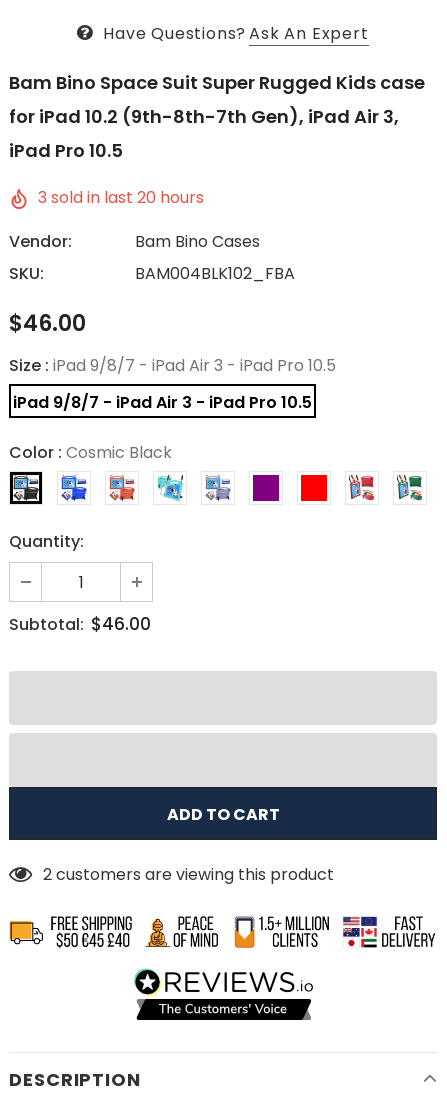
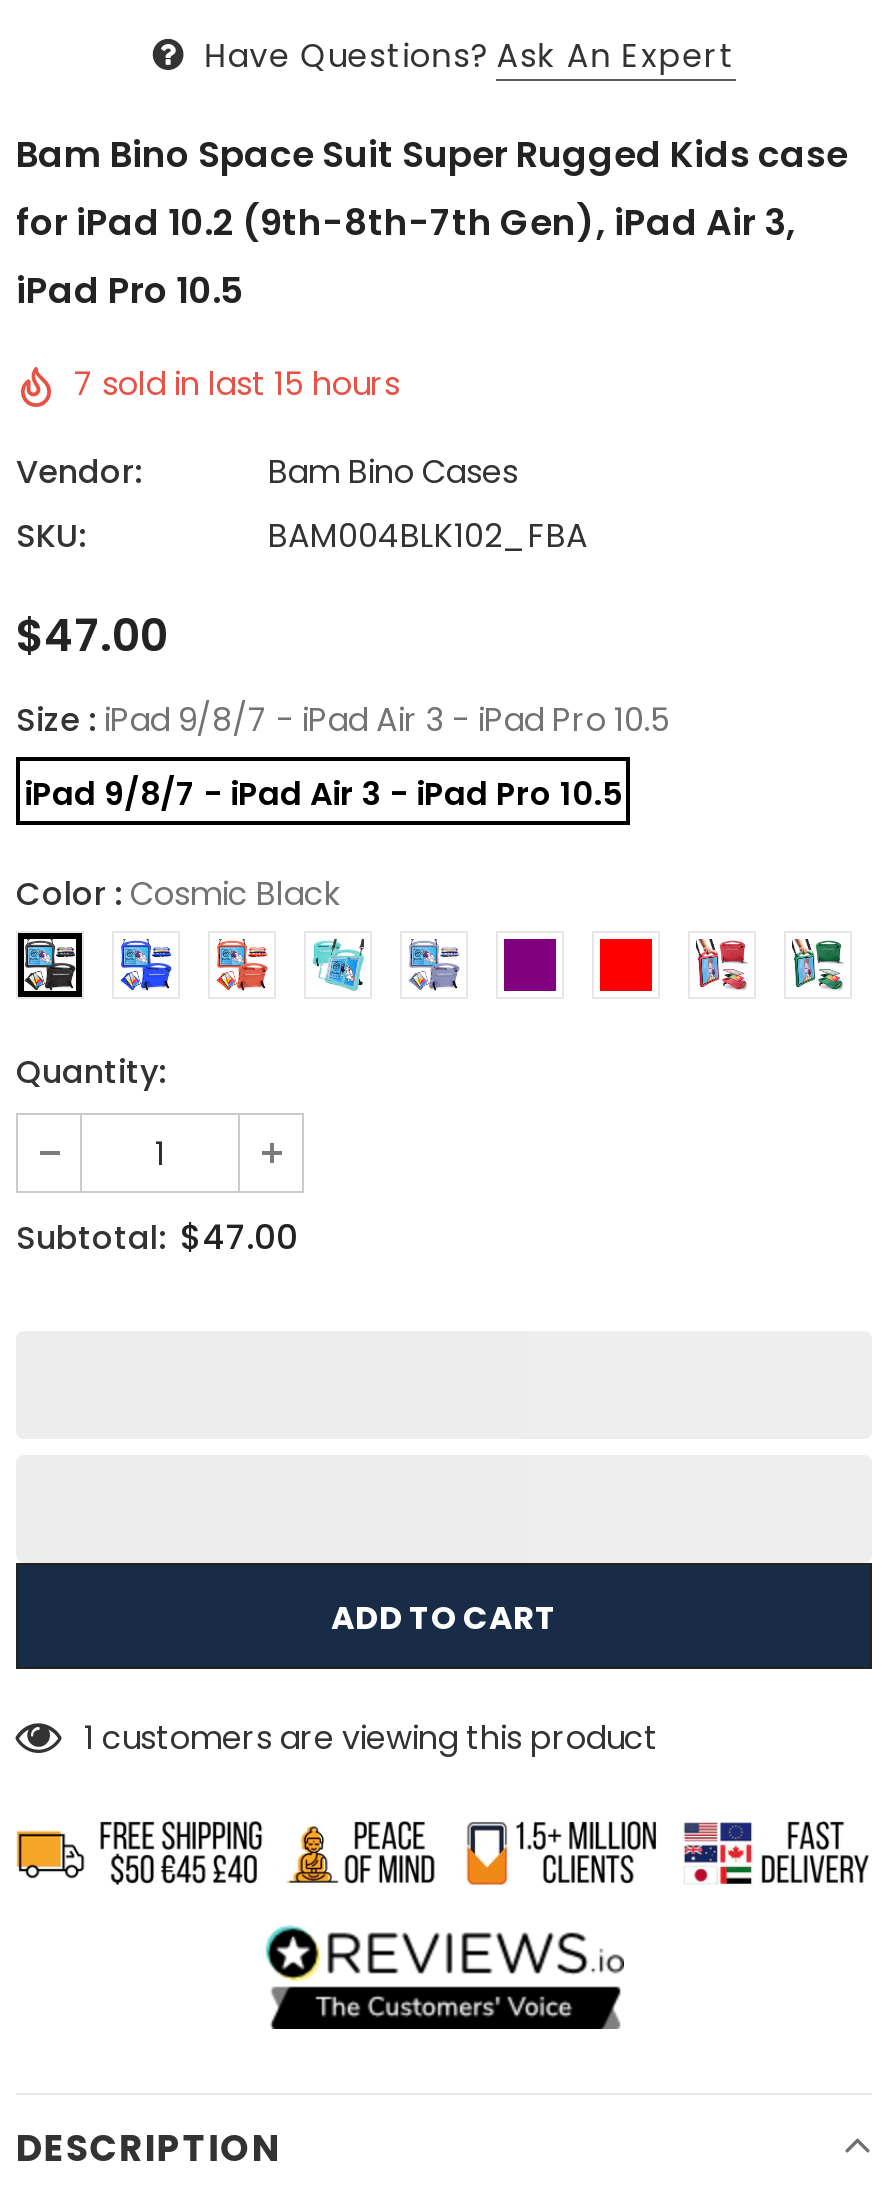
- 3 sold in last 20 hours
+ 7 sold in last 15 hours

- $46.00
+ $47.00

- Subtotal: $46.00
+ Subtotal: $47.00

- 2 customers are viewing this product
+ 1 customers are viewing this product
